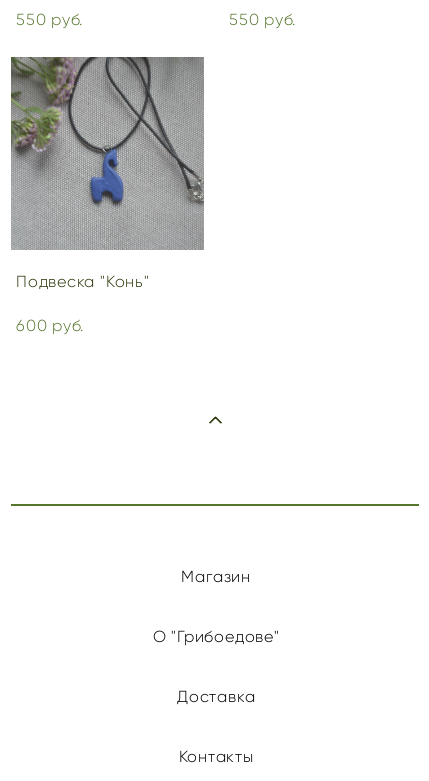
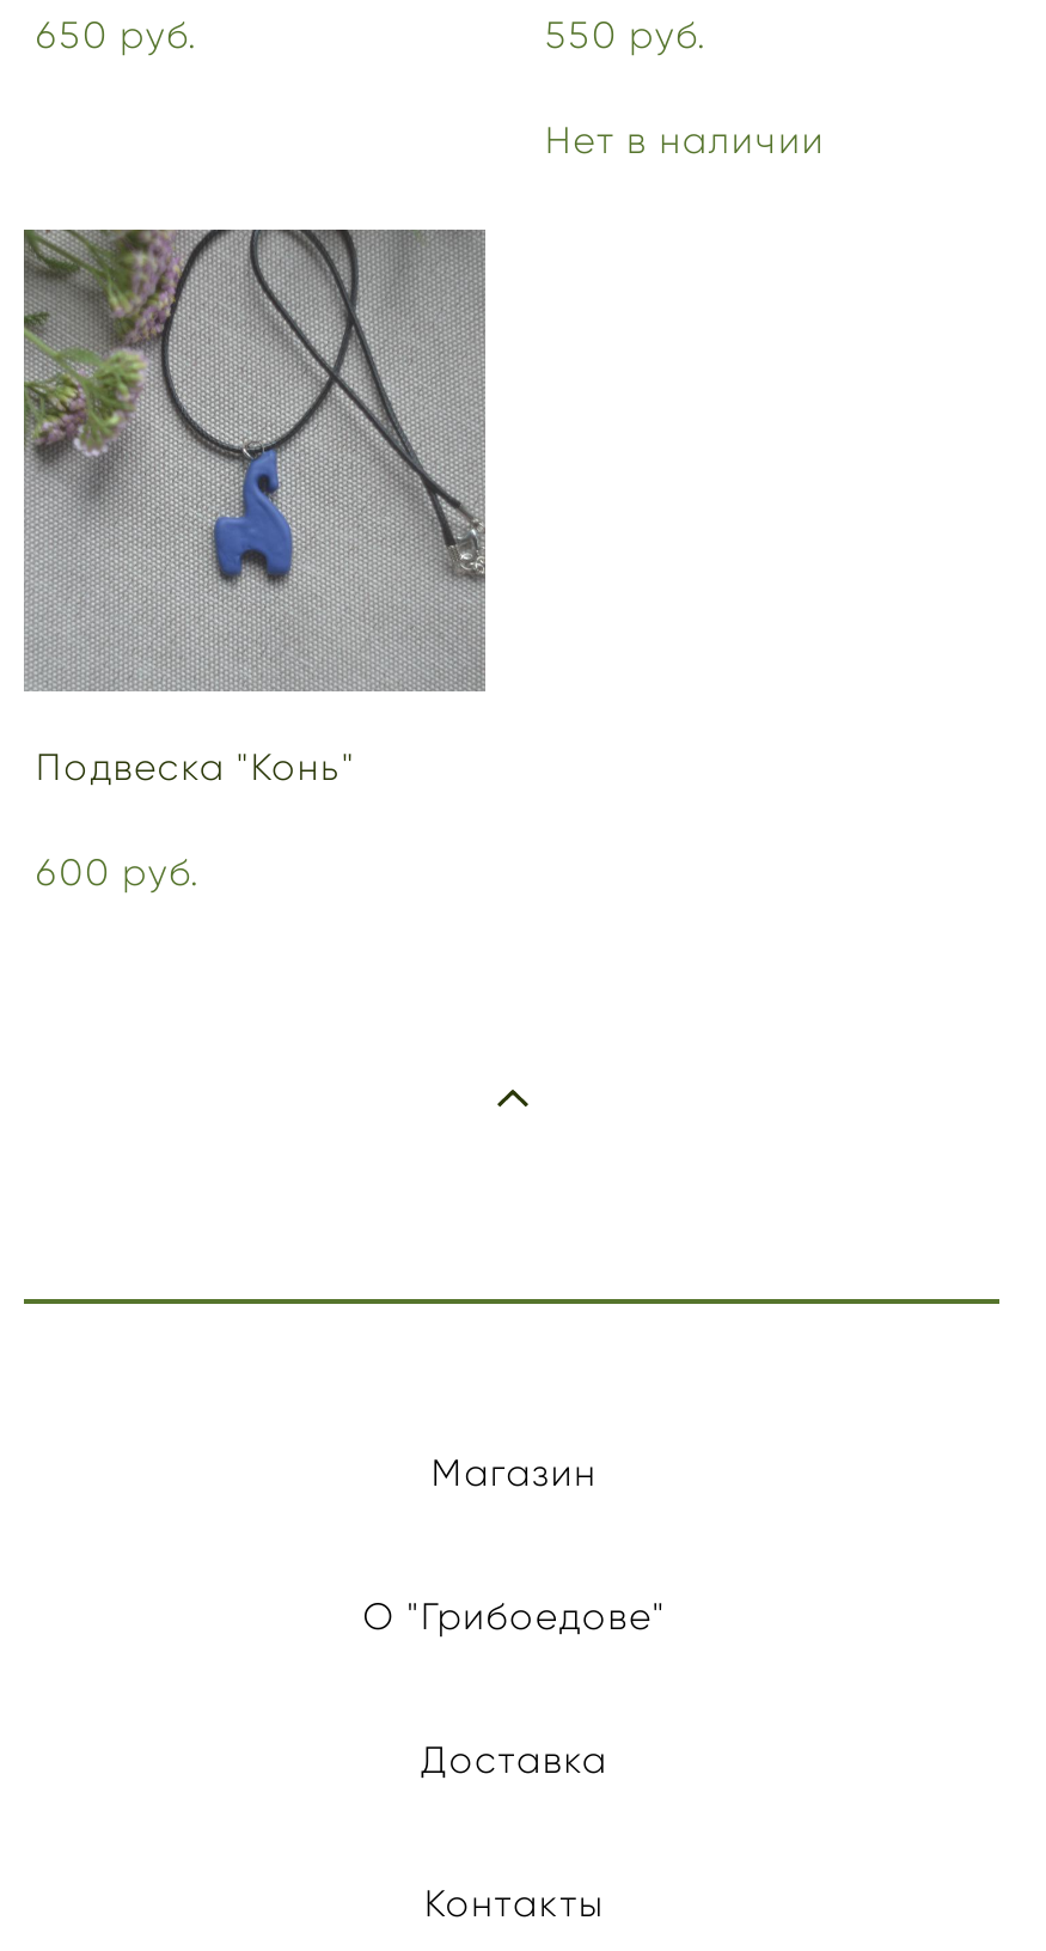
- 550 pуб.
+ 650 pуб.

+ Нет в наличии
